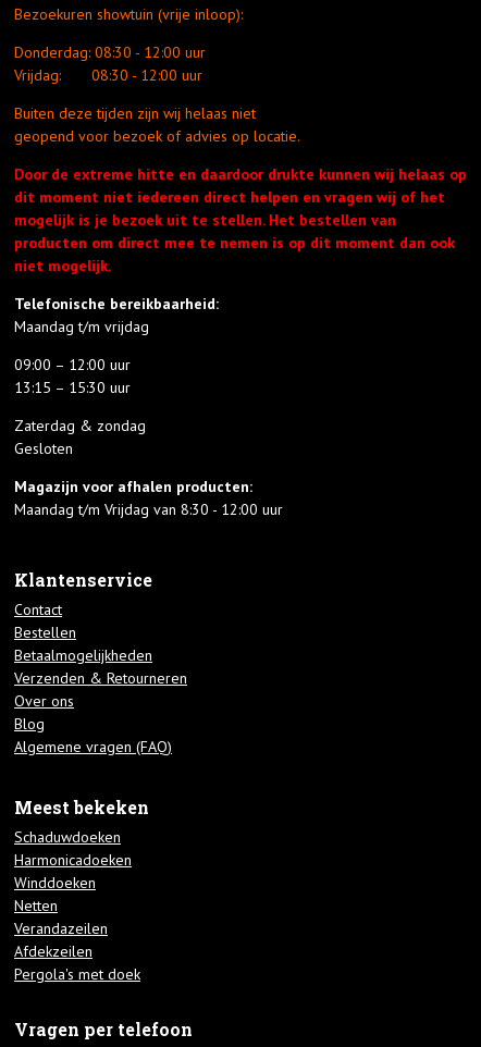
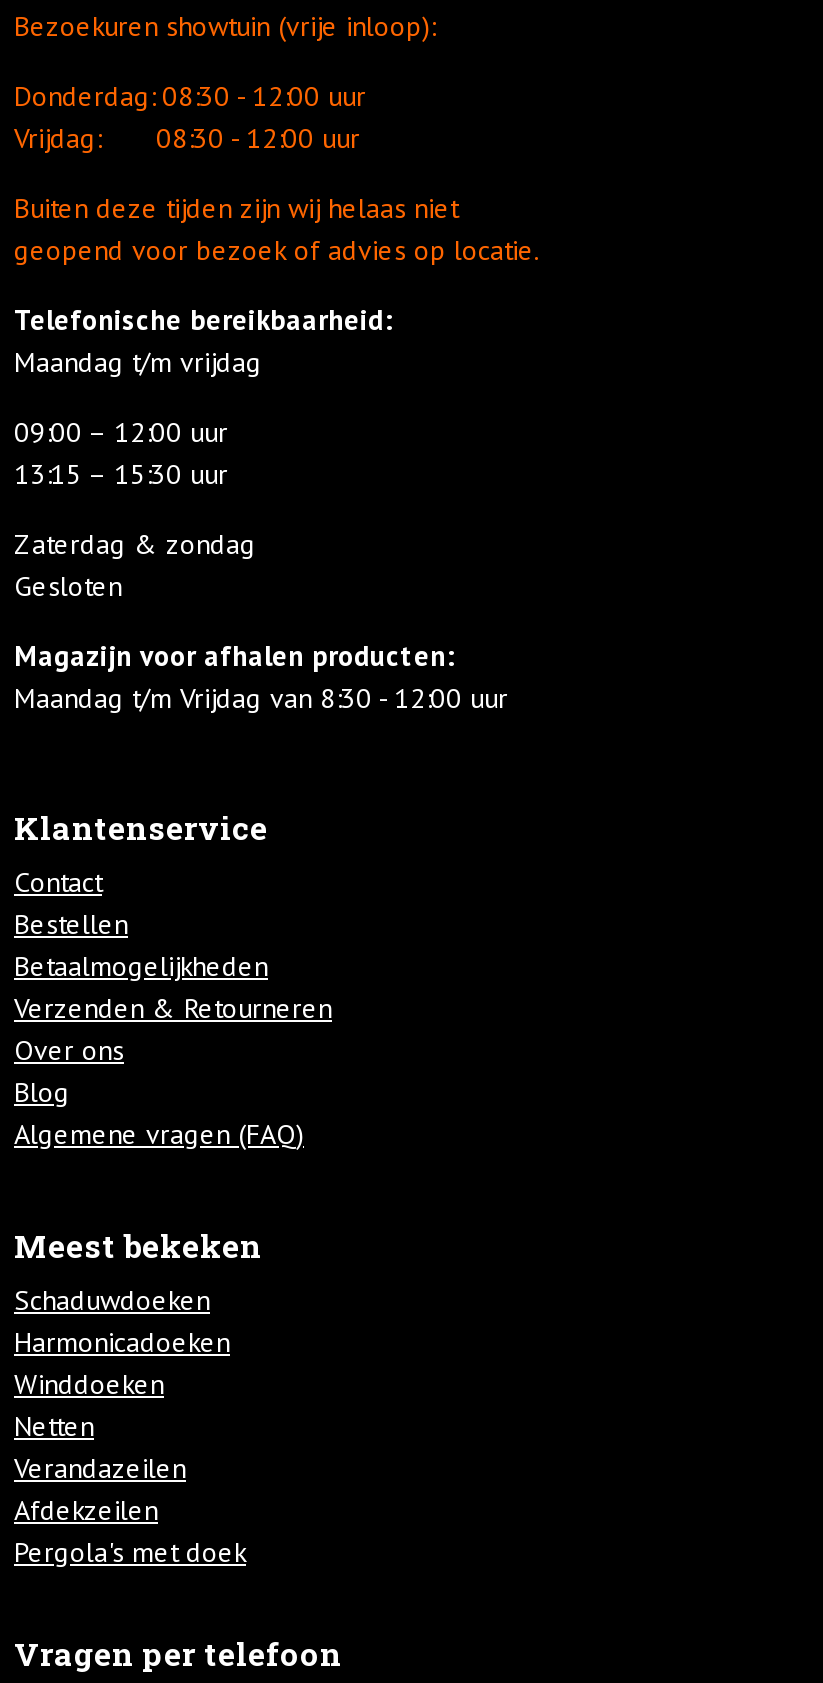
- Door de extreme hitte en daardoor drukte kunnen wij helaas op
- dit moment niet iedereen direct helpen en vragen wij of het
- mogelijk is je bezoek uit te stellen. Het bestellen van
- producten om direct mee te nemen is op dit moment dan ook
- niet mogelijk.
